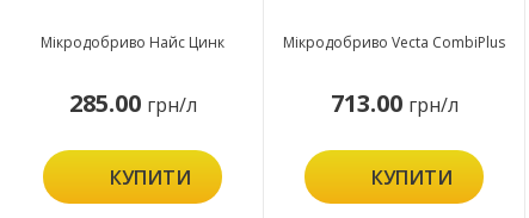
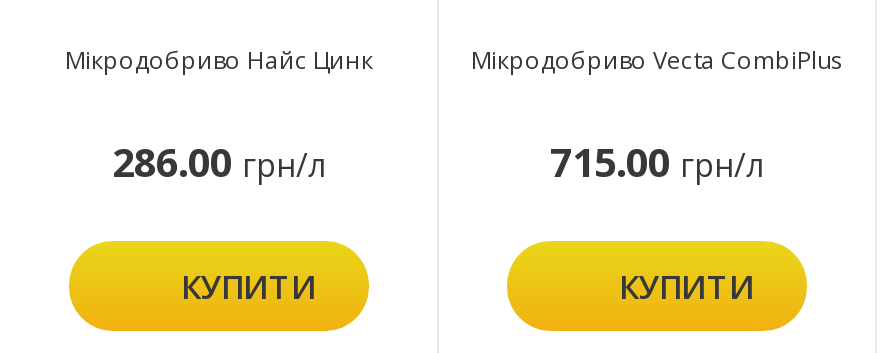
- 285.00 грн/л
+ 286.00 грн/л

- 713.00 грн/л
+ 715.00 грн/л
